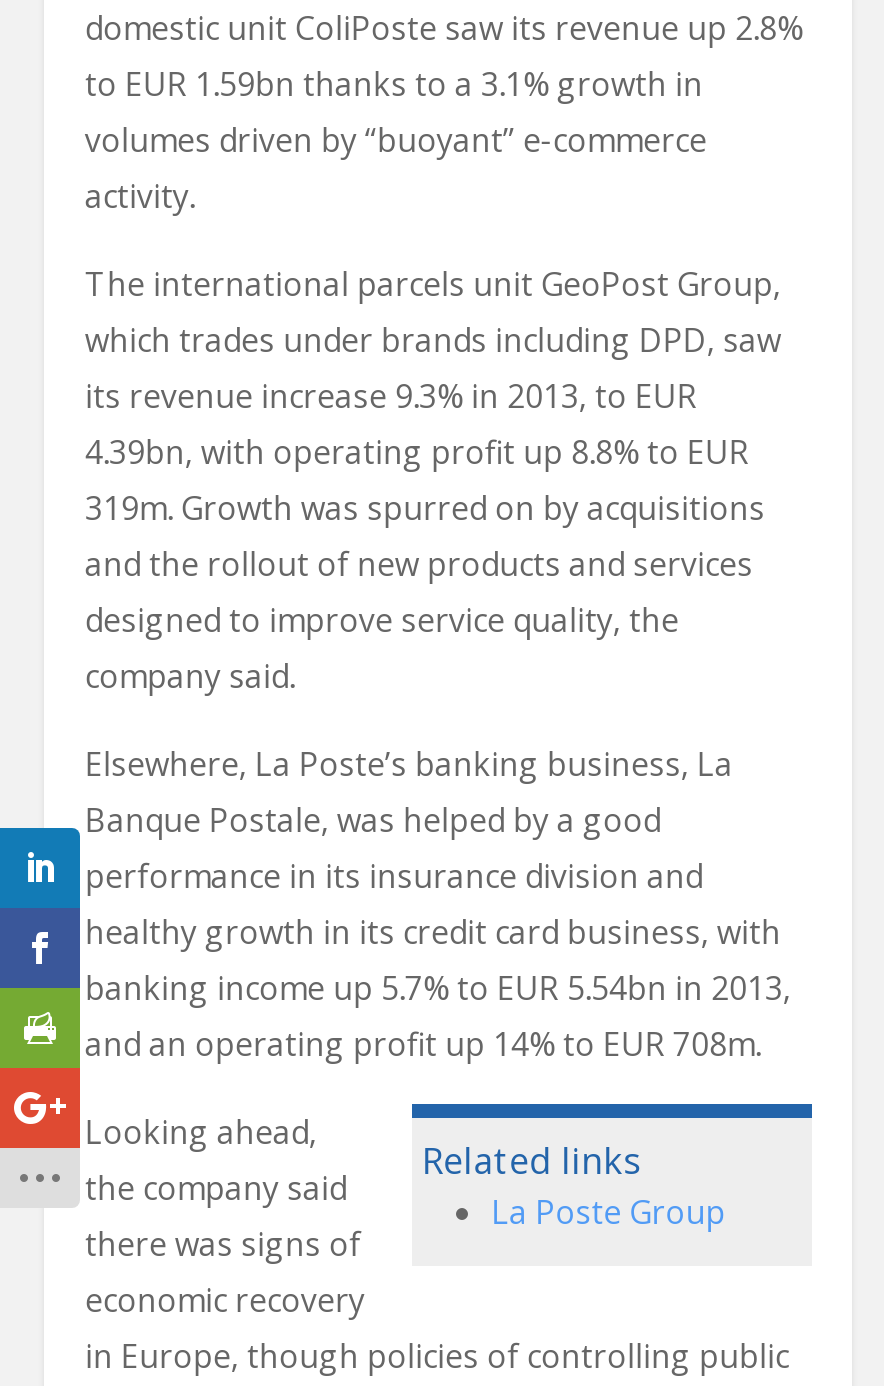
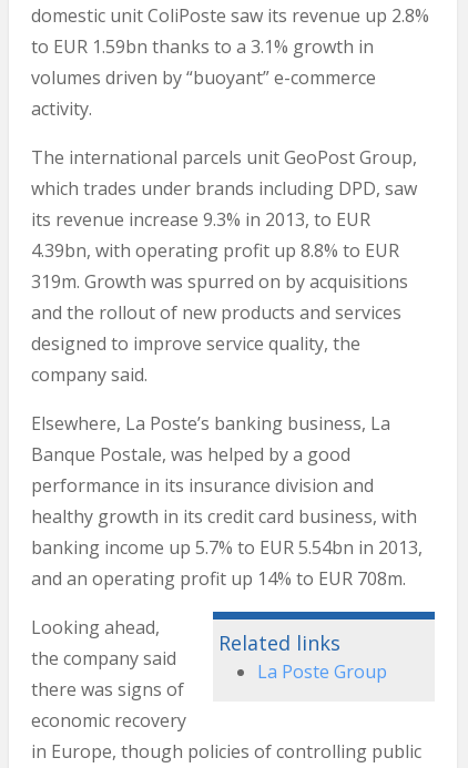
- [image]
